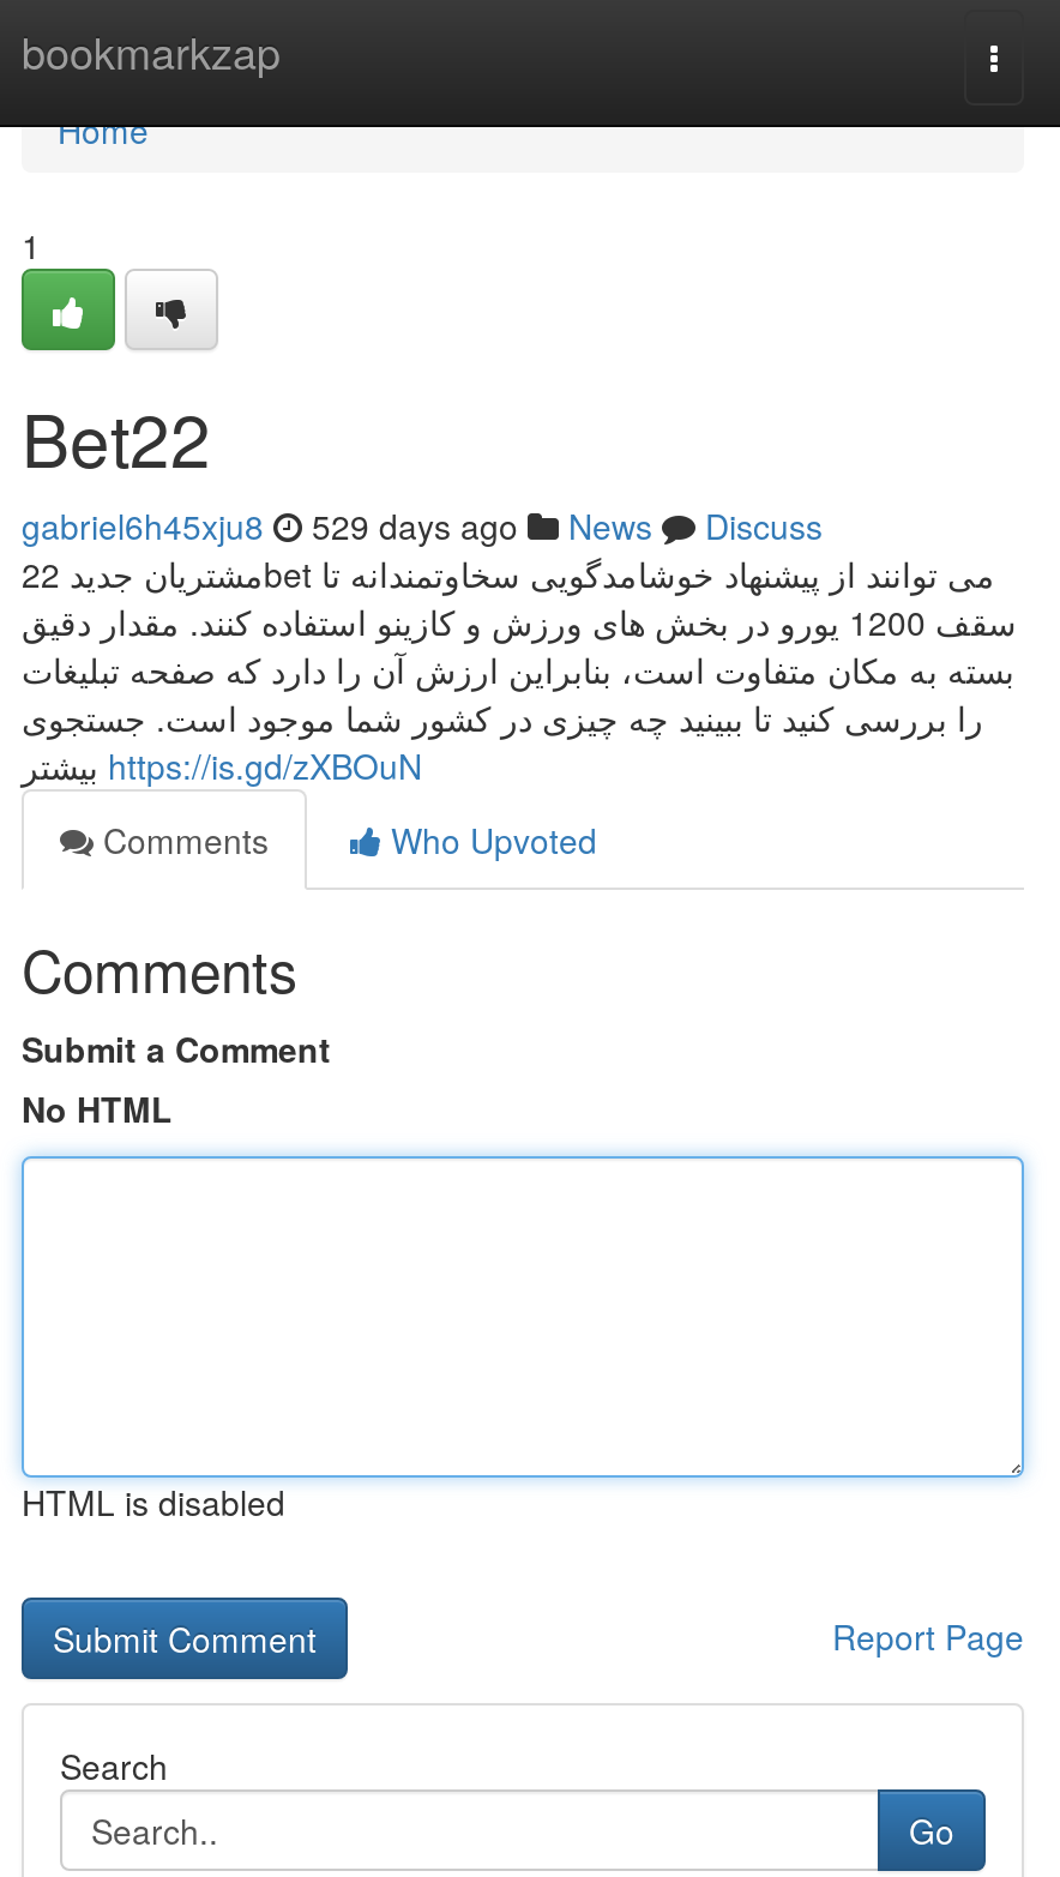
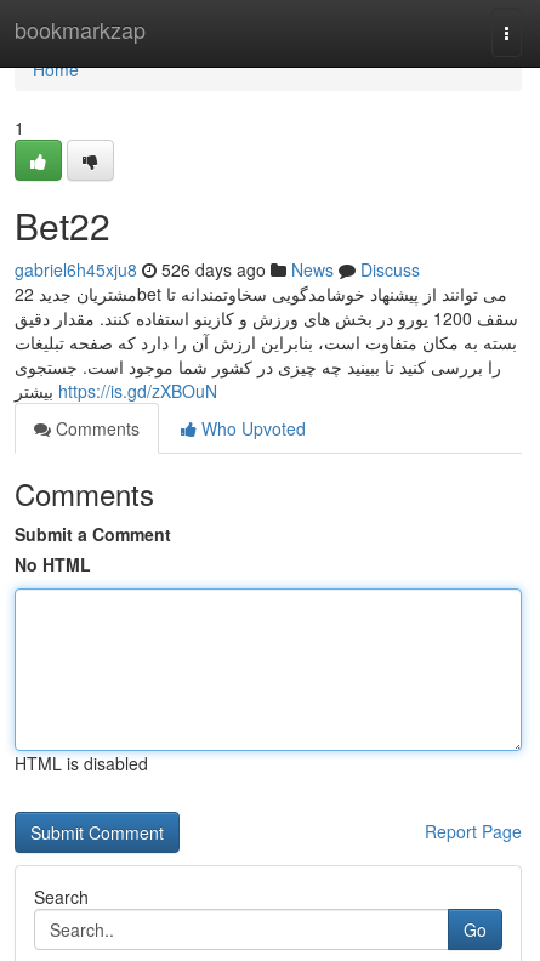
- gabriel6h45xju8 529 days ago News Discuss
+ gabriel6h45xju8 526 days ago News Discuss
